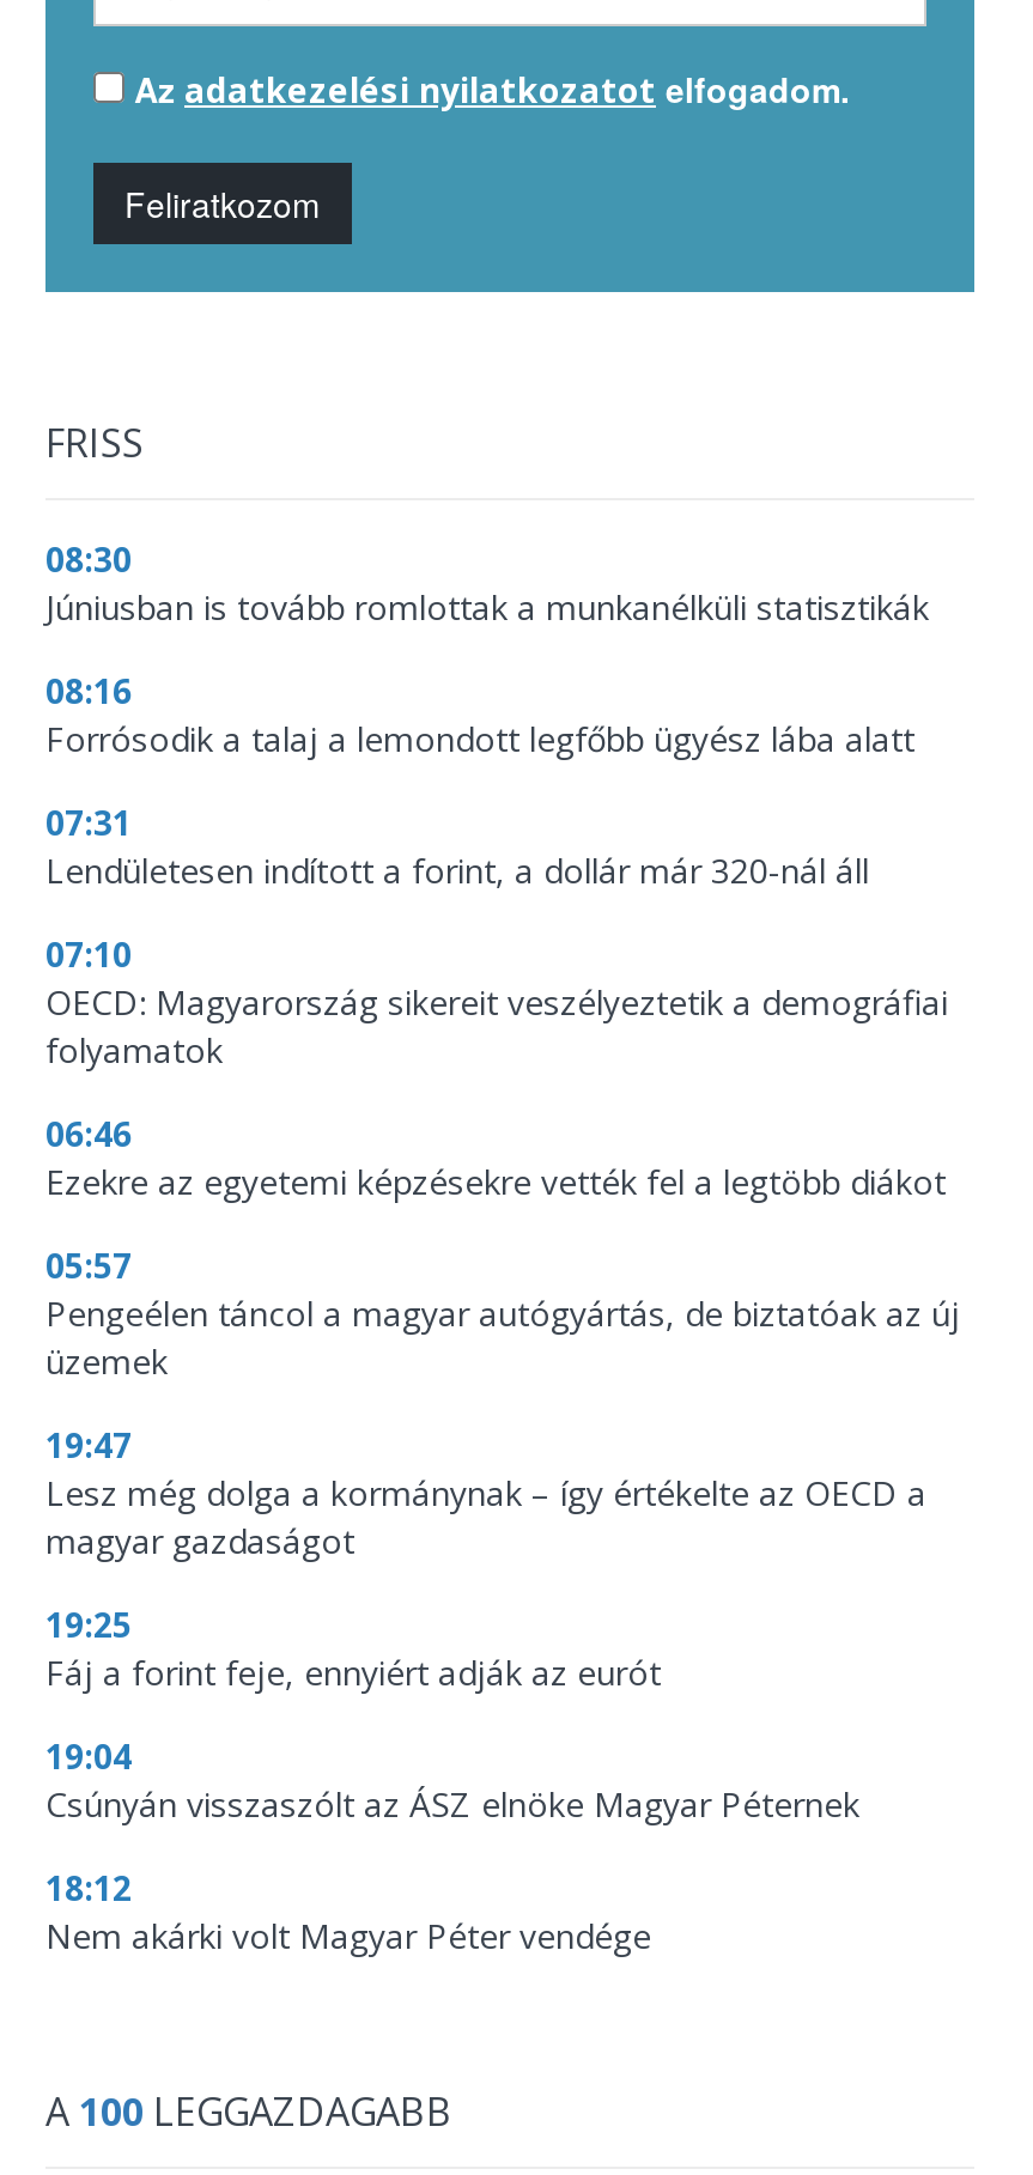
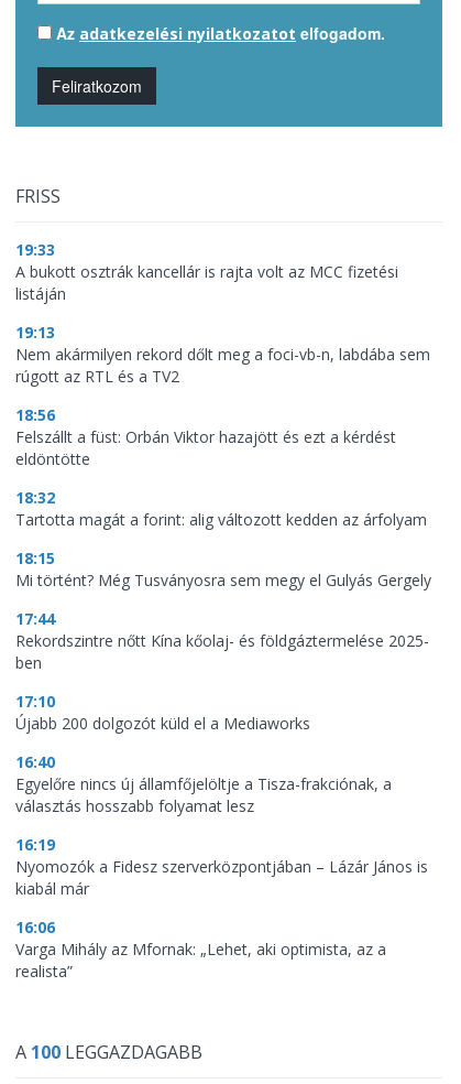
- 08:30
- Júniusban is tovább romlottak a munkanélküli statisztikák
+ 19:33
+ A bukott osztrák kancellár is rajta volt az MCC fizetési
+ listáján

- 08:16
- Forrósodik a talaj a lemondott legfőbb ügyész lába alatt
+ 19:13
+ Nem akármilyen rekord dőlt meg a foci-vb-n, labdába sem
+ rúgott az RTL és a TV2

- 07:31
- Lendületesen indított a forint, a dollár már 320-nál áll
+ 18:56
+ Felszállt a füst: Orbán Viktor hazajött és ezt a kérdést
+ eldöntötte

- 07:10
- OECD: Magyarország sikereit veszélyeztetik a demográfiai
- folyamatok
+ 18:32
+ Tartotta magát a forint: alig változott kedden az árfolyam

- 06:46
- Ezekre az egyetemi képzésekre vették fel a legtöbb diákot
+ 18:15
+ Mi történt? Még Tusványosra sem megy el Gulyás Gergely

- 05:57
- Pengeélen táncol a magyar autógyártás, de biztatóak az új
- üzemek
+ 17:44
+ Rekordszintre nőtt Kína kőolaj- és földgáztermelése 2025-
+ ben

- 19:47
- Lesz még dolga a kormánynak – így értékelte az OECD a
- magyar gazdaságot
+ 17:10
+ Újabb 200 dolgozót küld el a Mediaworks

- 19:25
- Fáj a forint feje, ennyiért adják az eurót
+ 16:40
+ Egyelőre nincs új államfőjelöltje a Tisza-frakciónak, a
+ választás hosszabb folyamat lesz

- 19:04
- Csúnyán visszaszólt az ÁSZ elnöke Magyar Péternek
+ 16:19
+ Nyomozók a Fidesz szerverközpontjában – Lázár János is
+ kiabál már

- 18:12
- Nem akárki volt Magyar Péter vendége
+ 16:06
+ Varga Mihály az Mfornak: „Lehet, aki optimista, az a
+ realista”
